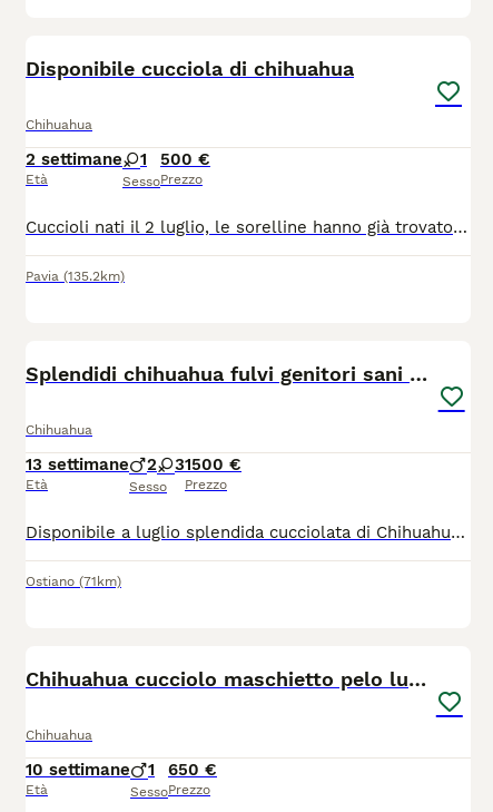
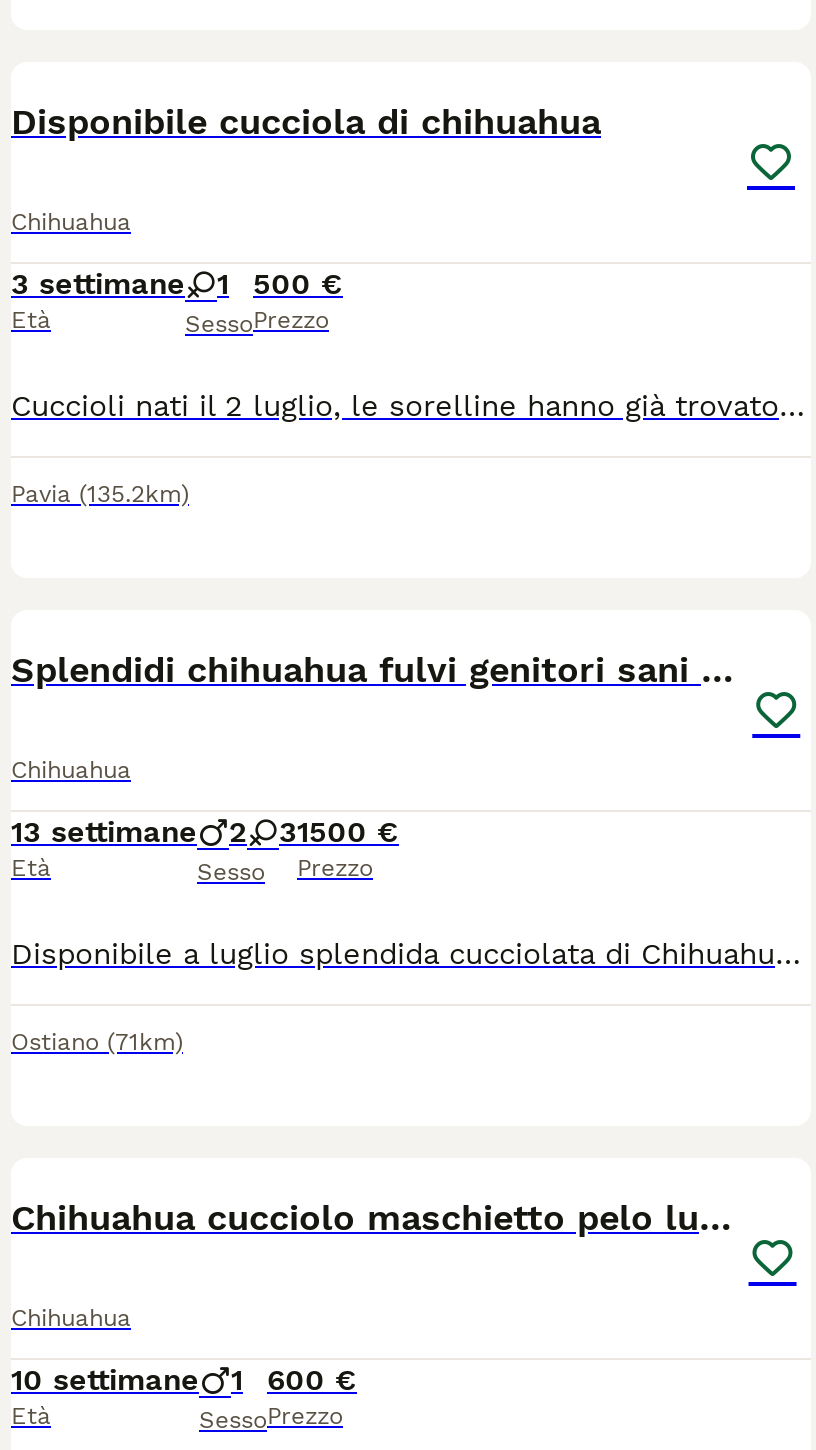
- 2 settimane 1 500 €
+ 3 settimane 1 500 €

- 10 settimane 1 650 €
+ 10 settimane 1 600 €
